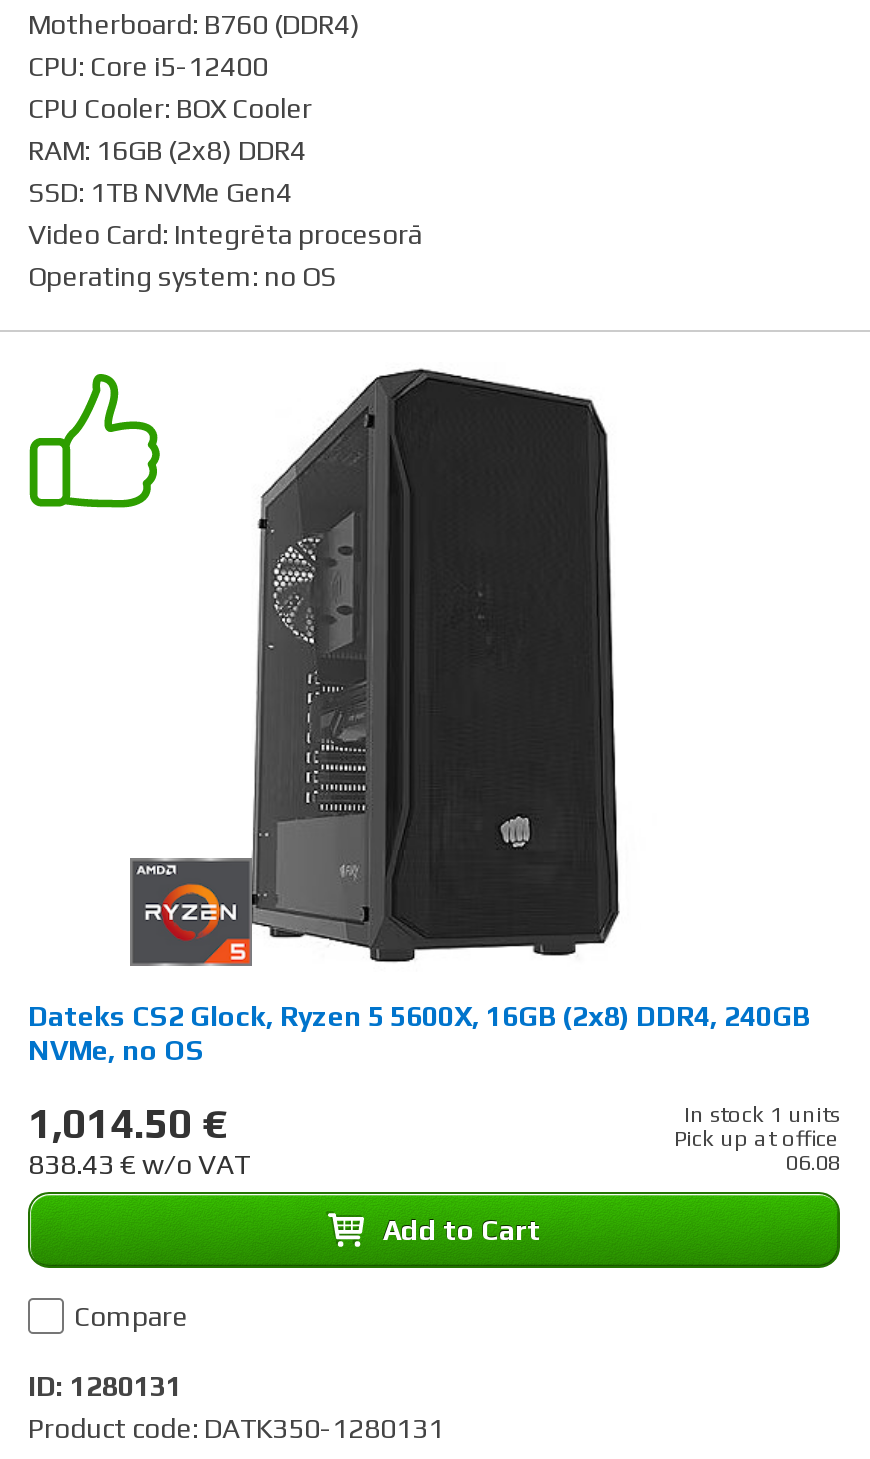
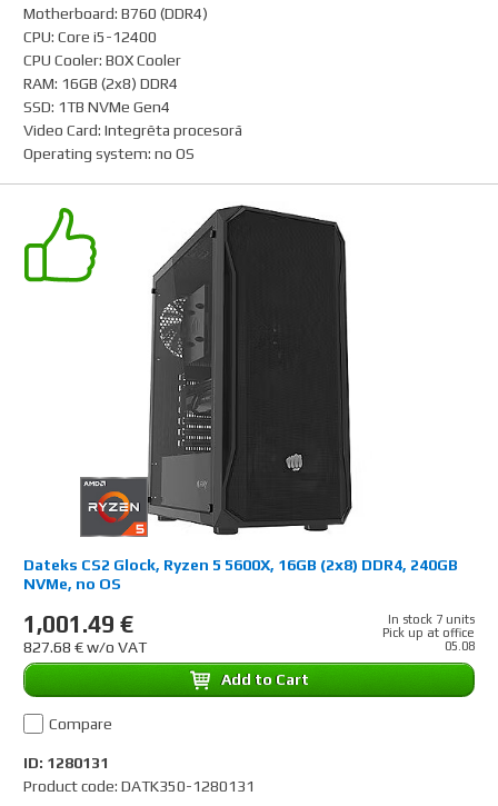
- 1,014.50 €
+ 1,001.49 €

- In stock 1 units
+ In stock 7 units

- 838.43 € w/o VAT
+ 827.68 € w/o VAT

- 06.08
+ 05.08
